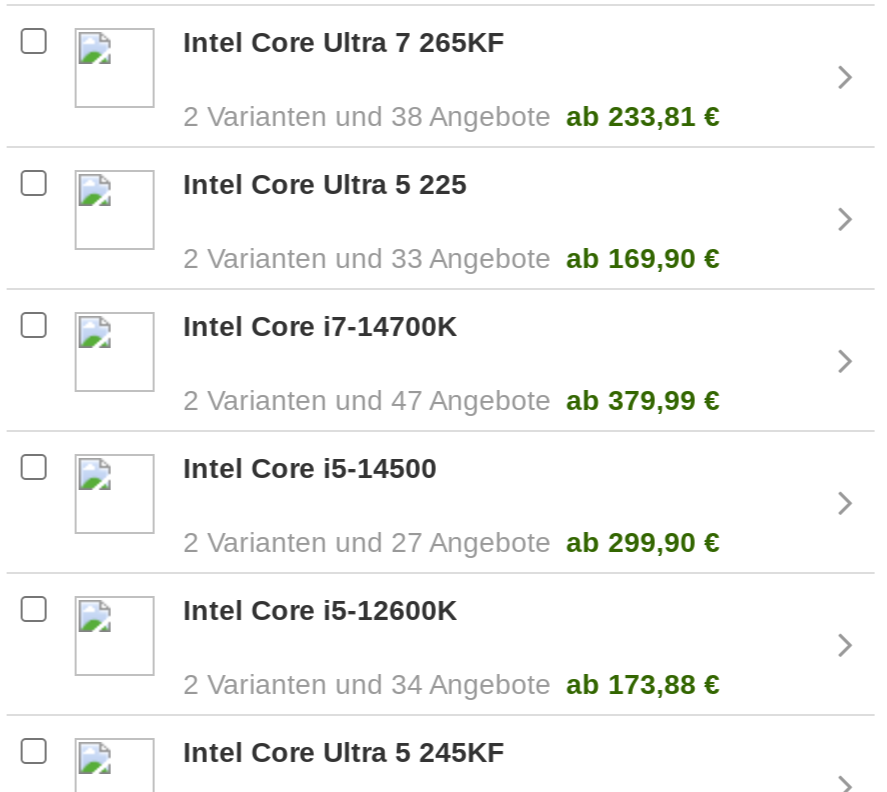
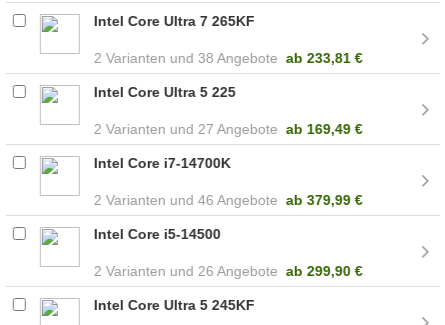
- 33 Angebote ab 169,90 €
+ 27 Angebote ab 169,49 €

- 47 Angebote ab 379,99 €
+ 46 Angebote ab 379,99 €

- 27 Angebote ab 299,90 €
- Intel Core i5-12600K
- 2
- 34 Angebote ab 173,88 €
+ 26 Angebote ab 299,90 €
